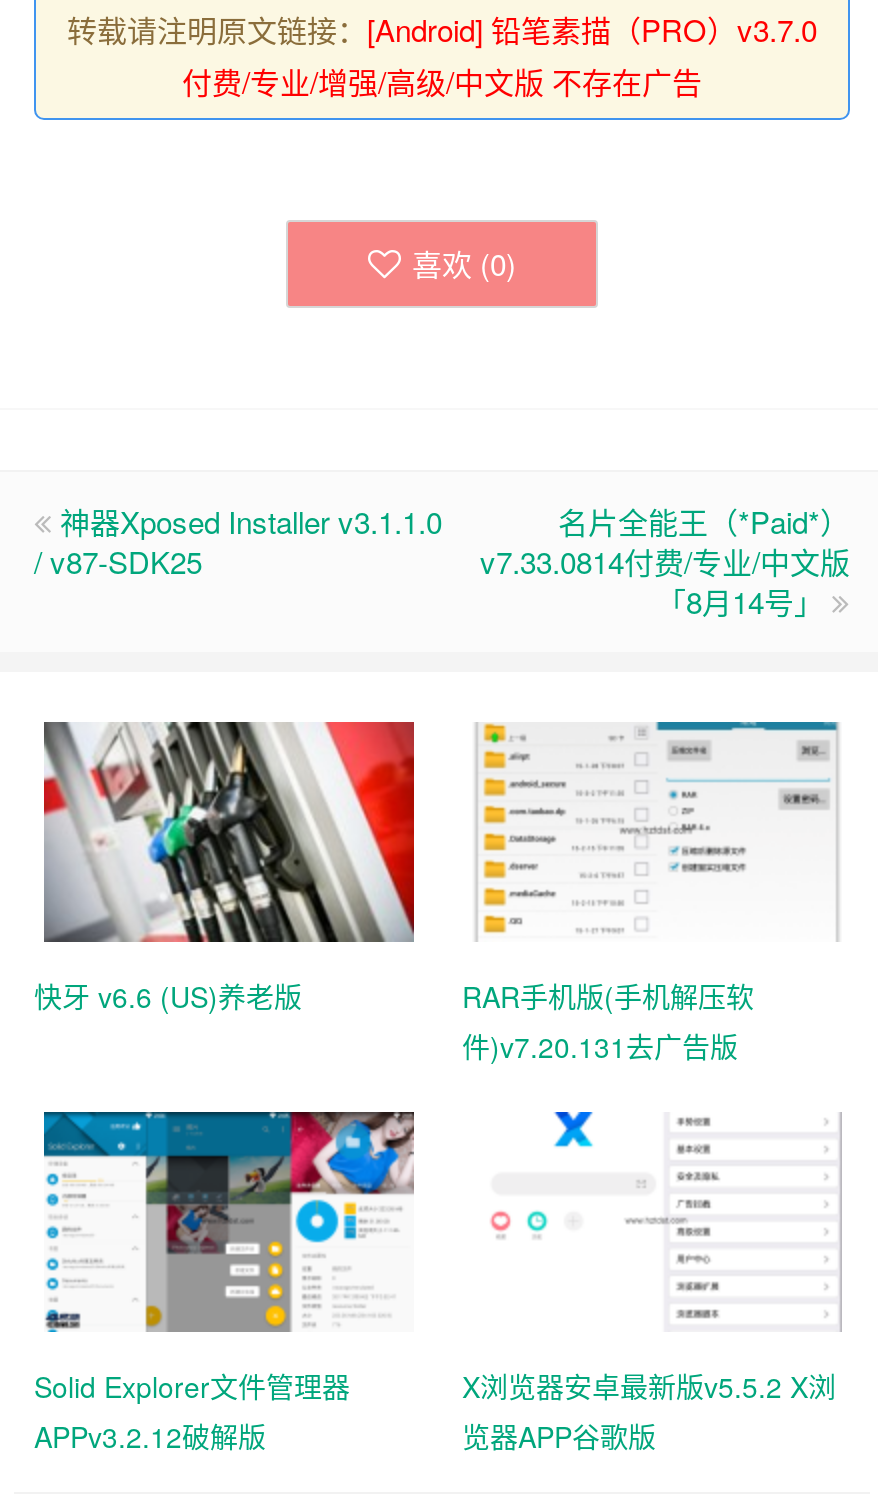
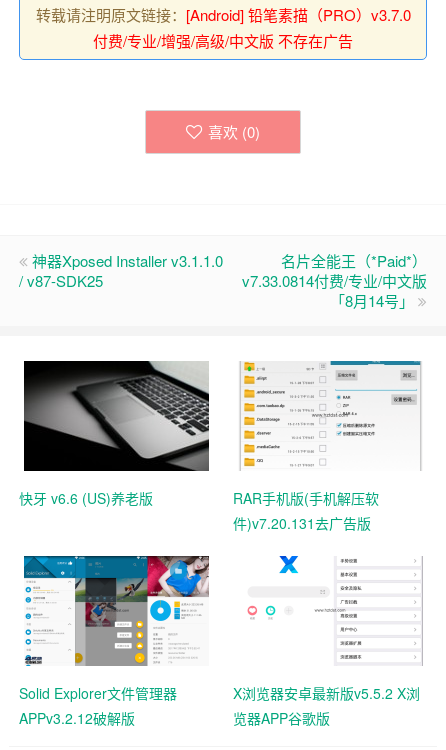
- [image]
+ [image]
